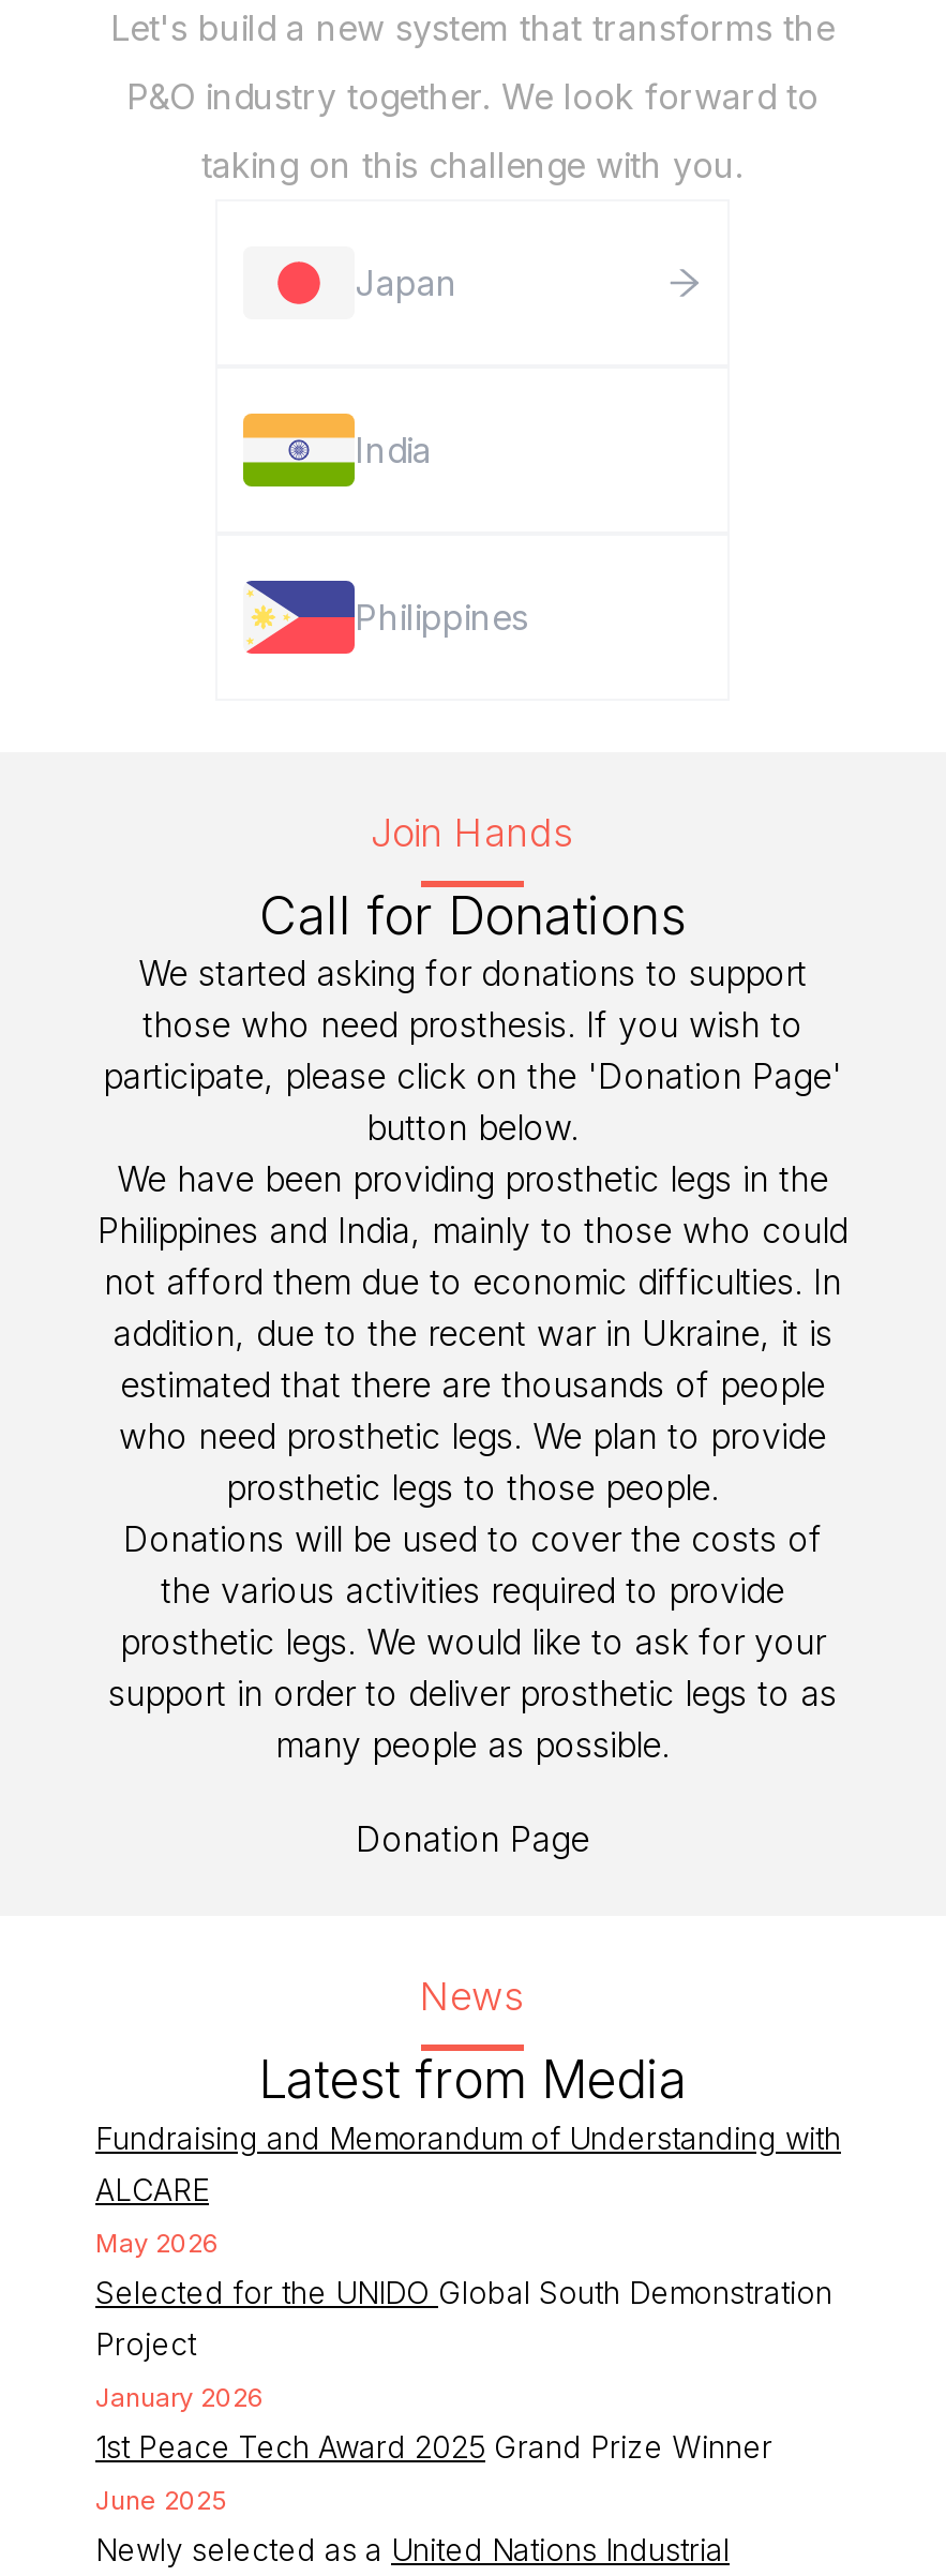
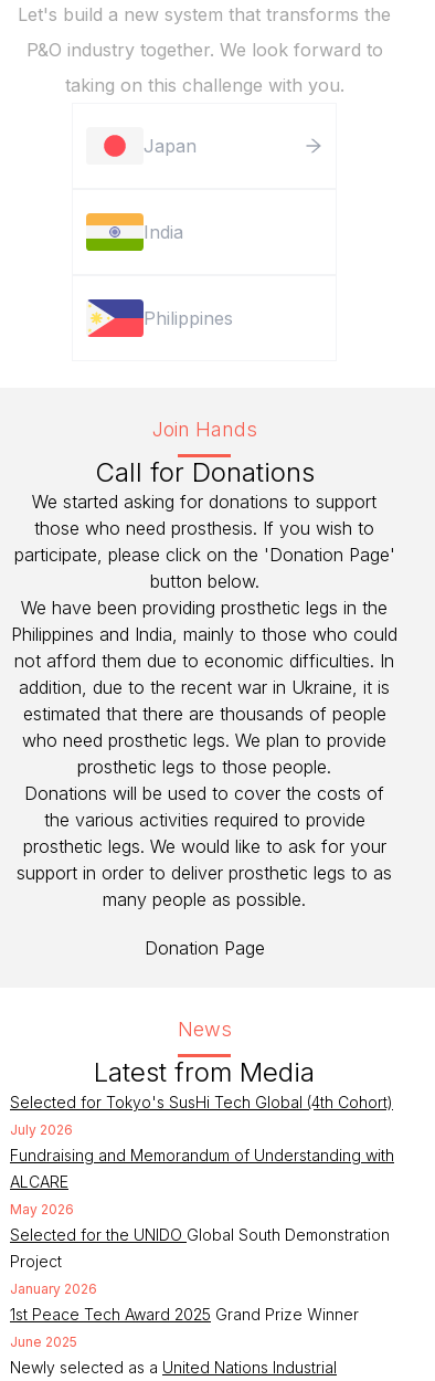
+ Selected for Tokyo's SusHi Tech Global (4th Cohort)
+ July 2026
